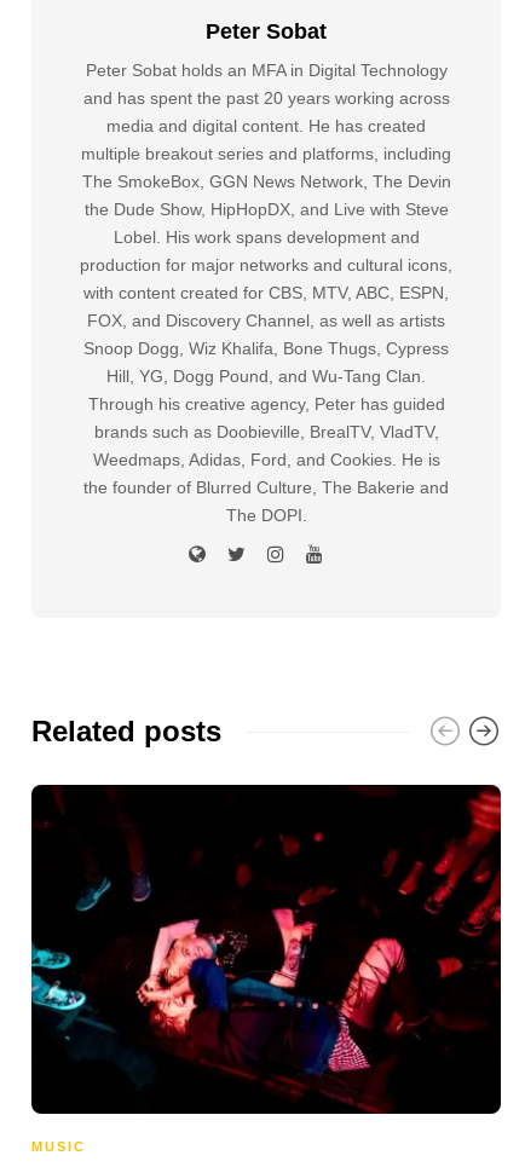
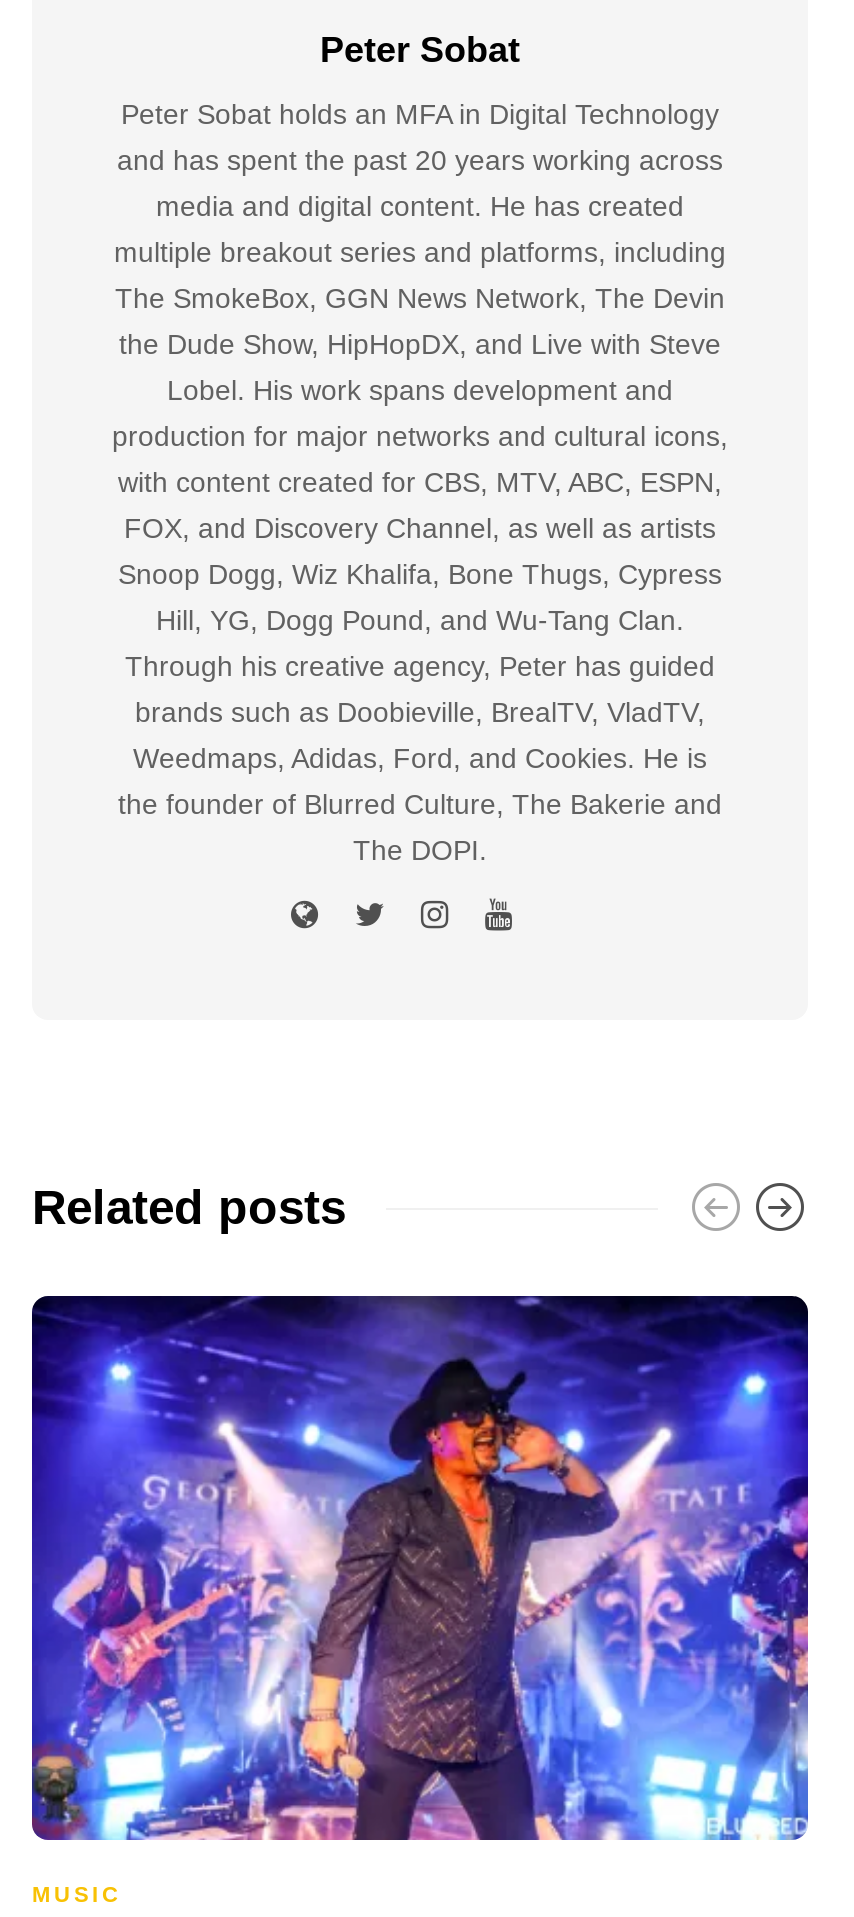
- [image]
+ [image]
